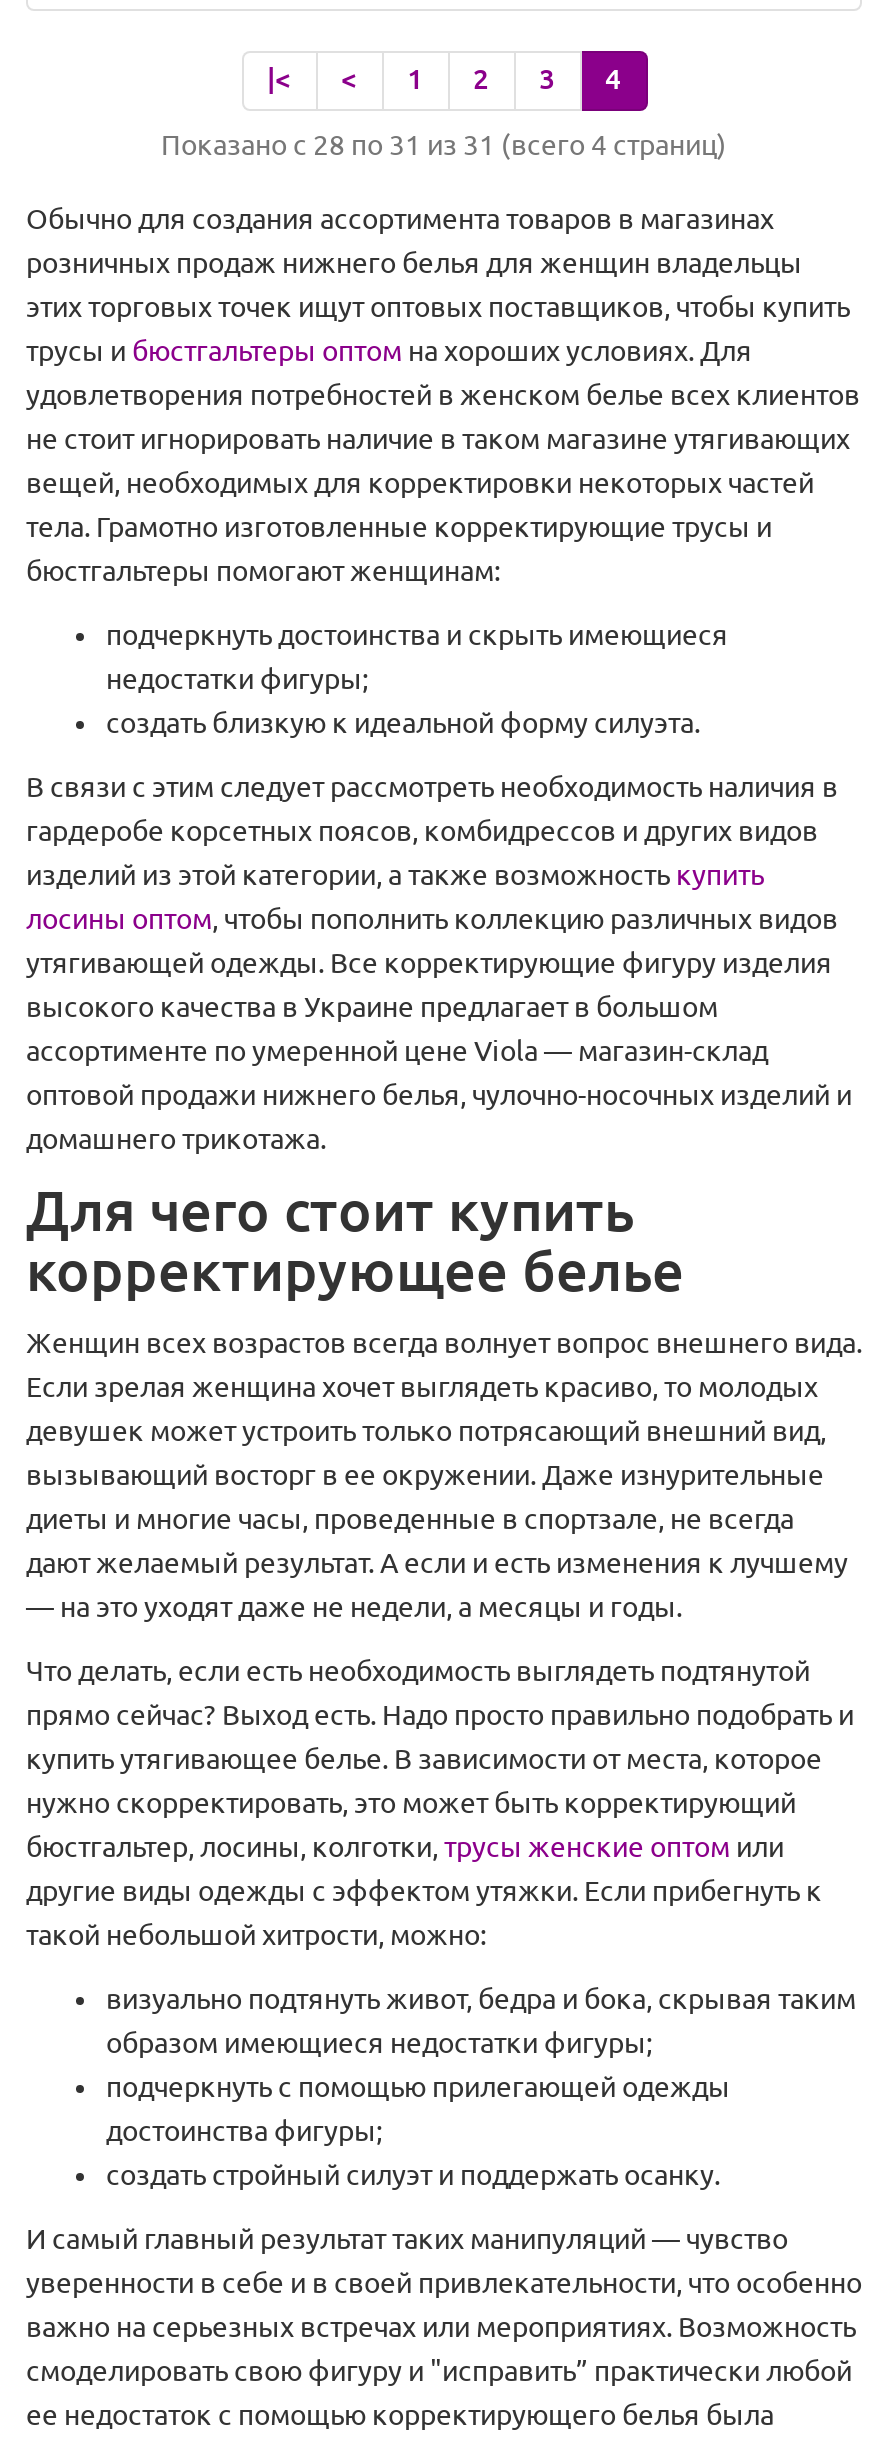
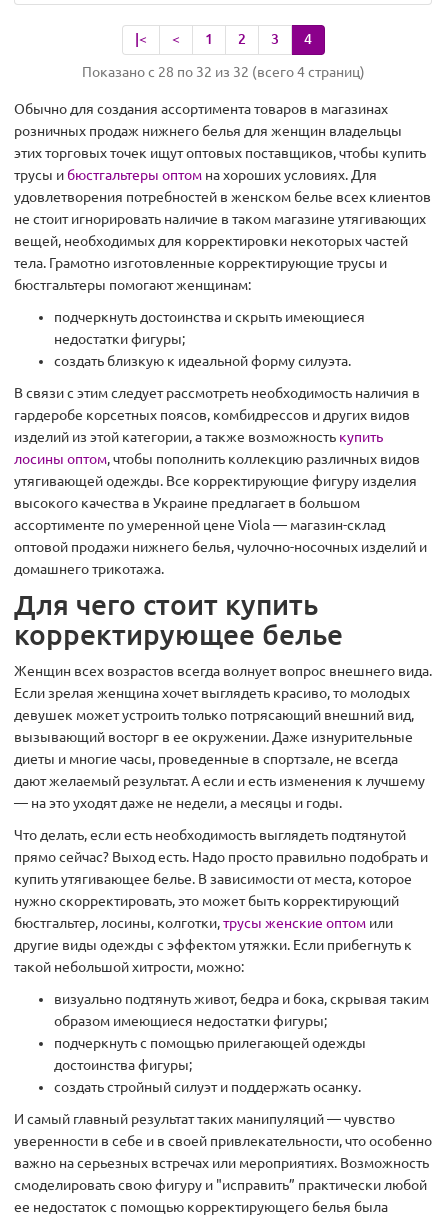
- Показано с 28 по 31 из 31 (всего 4 страниц)
+ Показано с 28 по 32 из 32 (всего 4 страниц)
